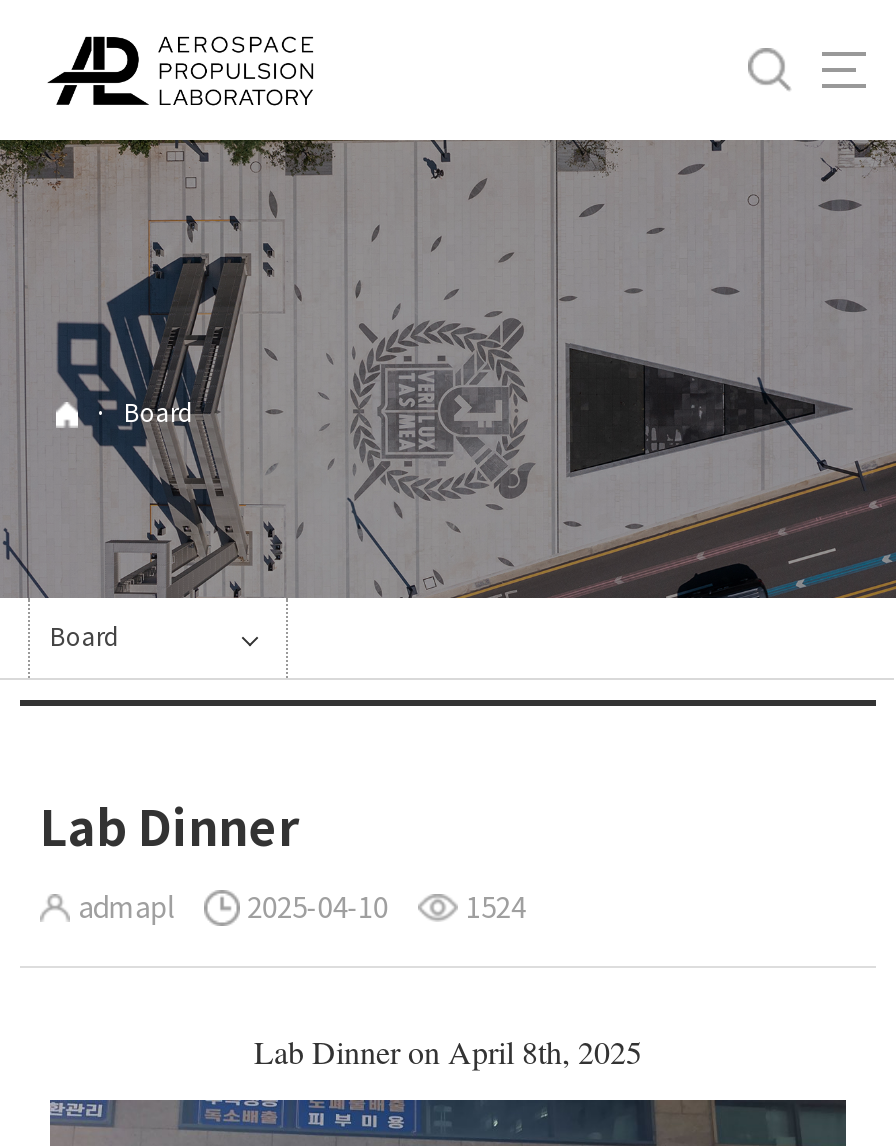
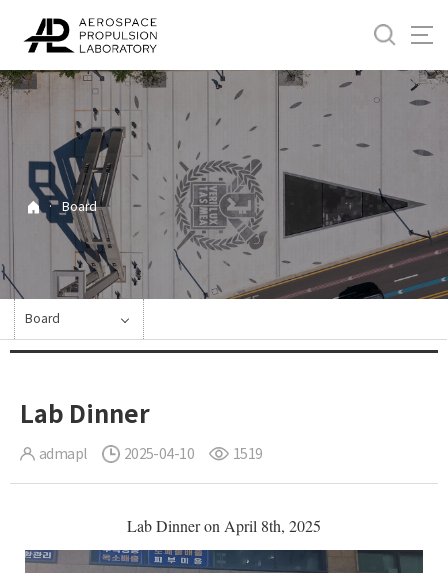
- 1524
+ 1519
